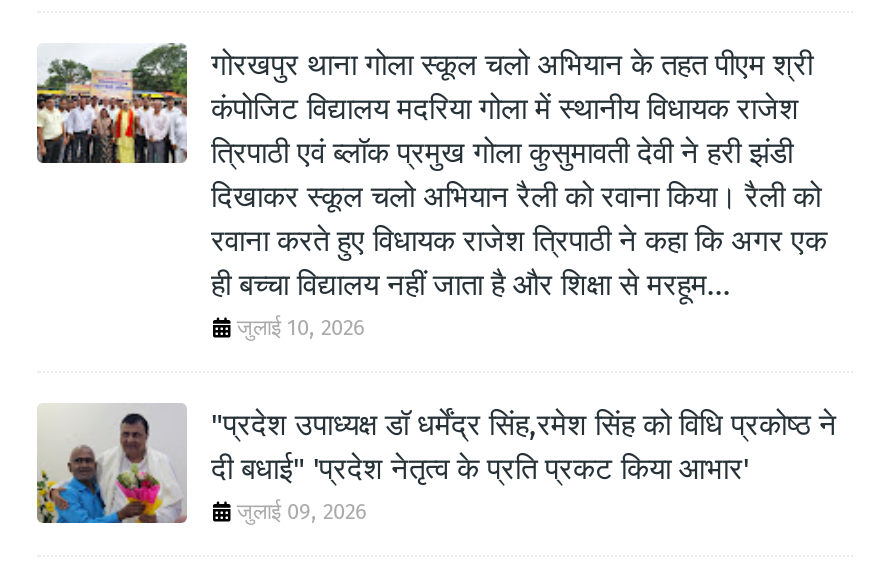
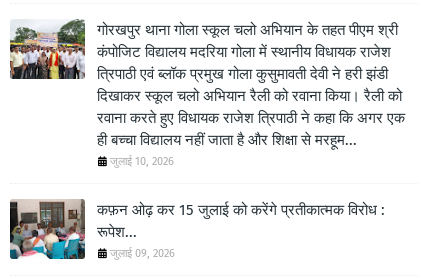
- [image]
- "प्रदेश उपाध्यक्ष डॉ धर्मेंद्र सिंह,रमेश सिंह को विधि प्रकोष्ठ ने
- दी बधाई" 'प्रदेश नेतृत्व के प्रति प्रकट किया आभार'
+ [image]
+ कफ़न ओढ़ कर 15 जुलाई को करेंगे प्रतीकात्मक विरोध :
+ रूपेश...
